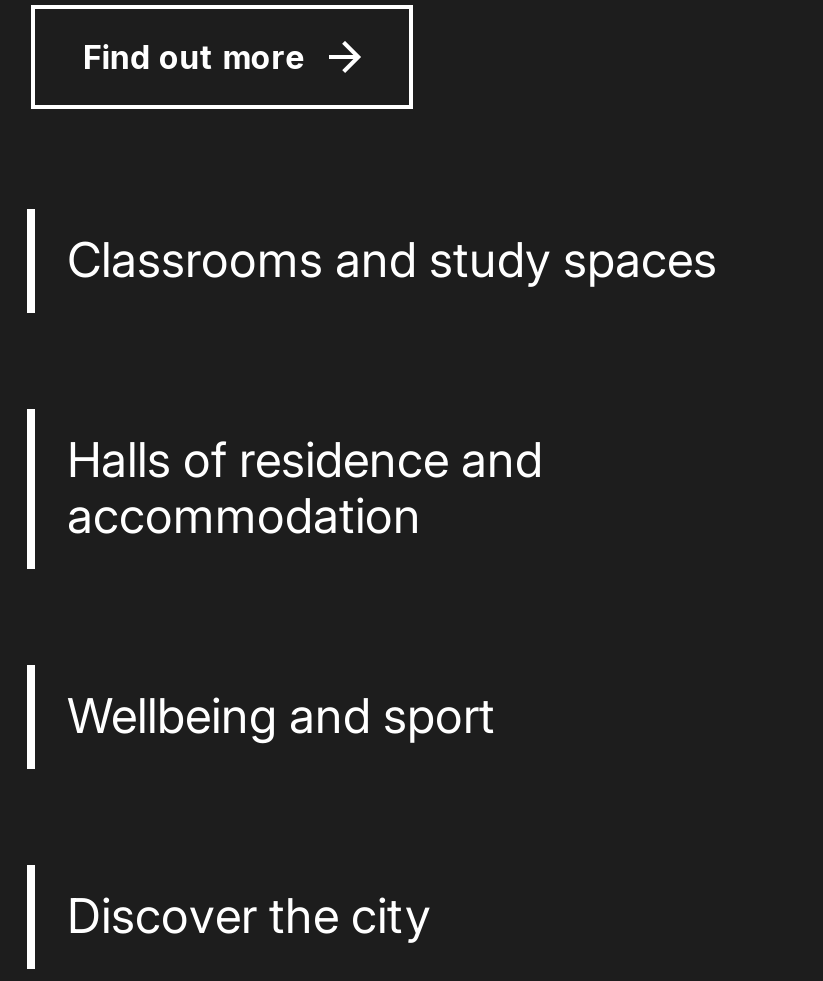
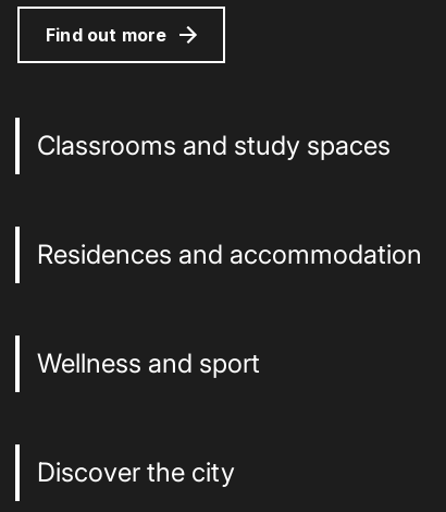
- Halls of residence and
- accommodation
+ Residences and accommodation

- Wellbeing and sport
+ Wellness and sport
